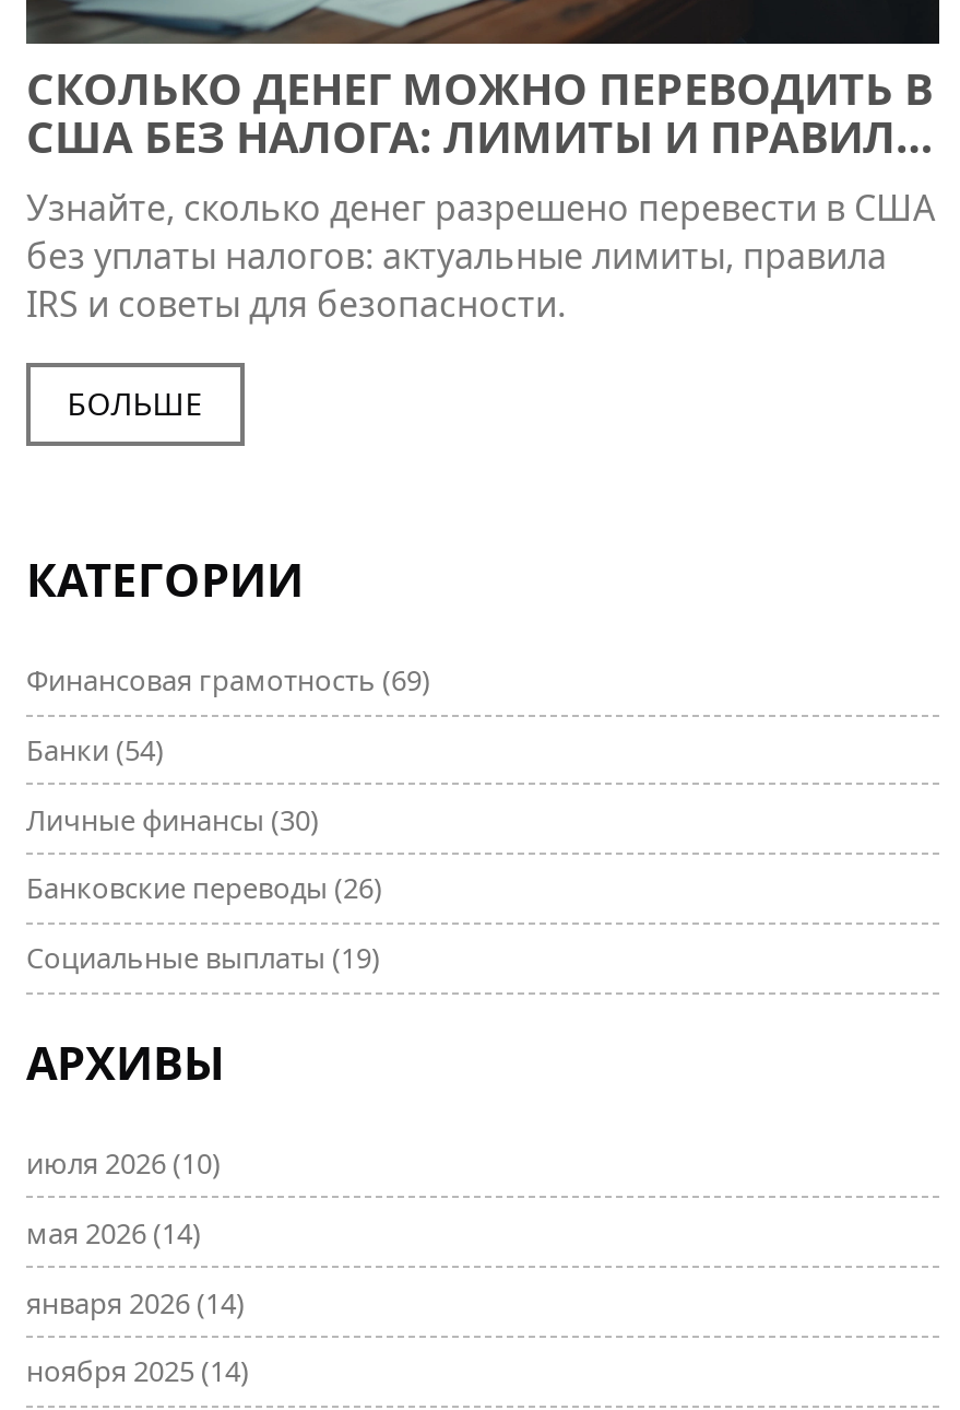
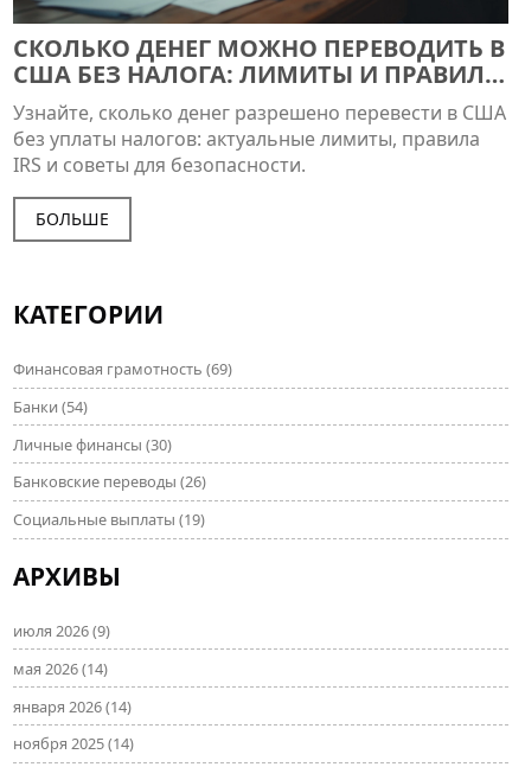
- июля 2026 (10)
+ июля 2026 (9)
